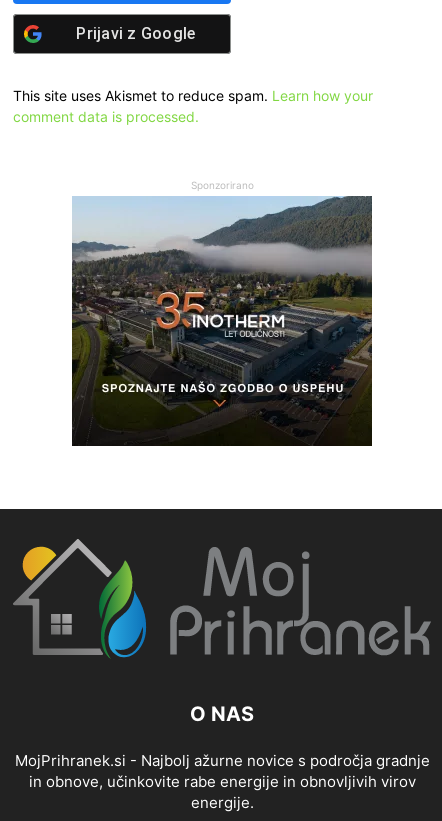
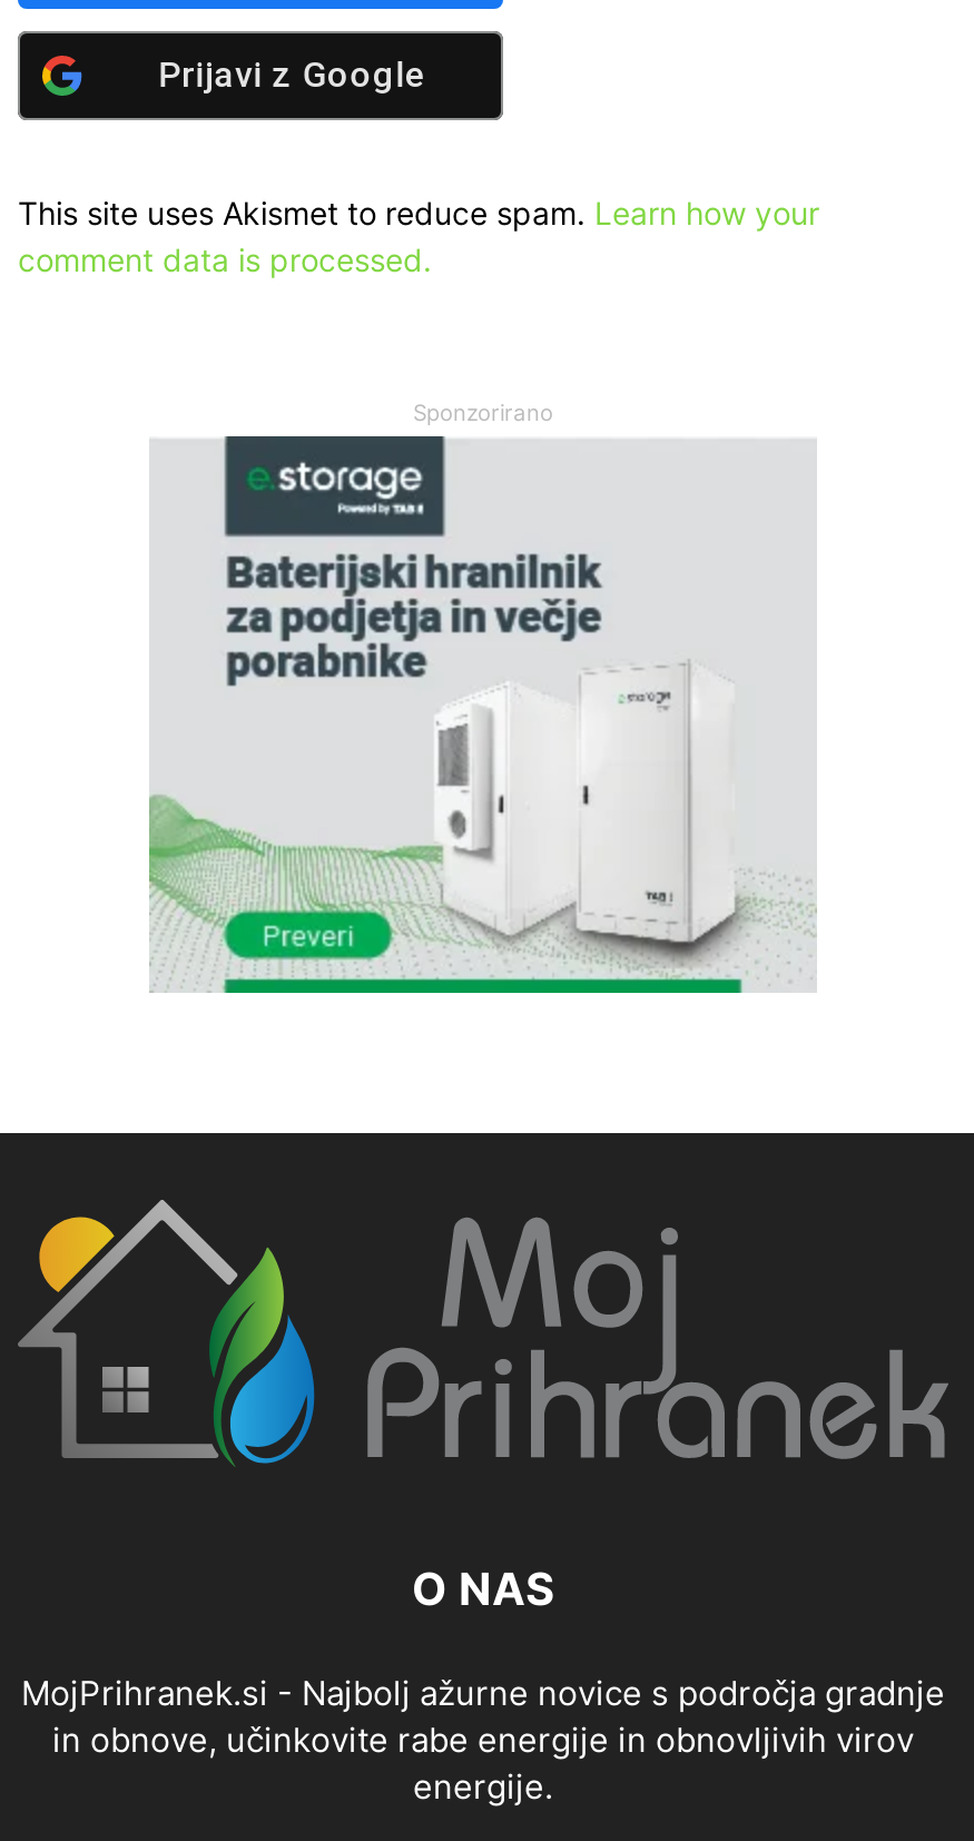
- [image]
+ [image]
